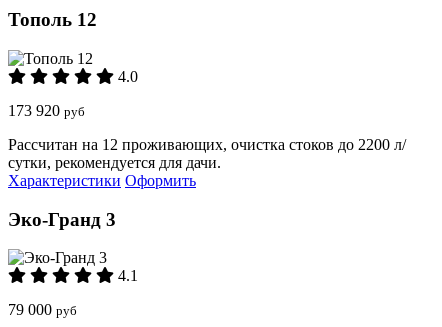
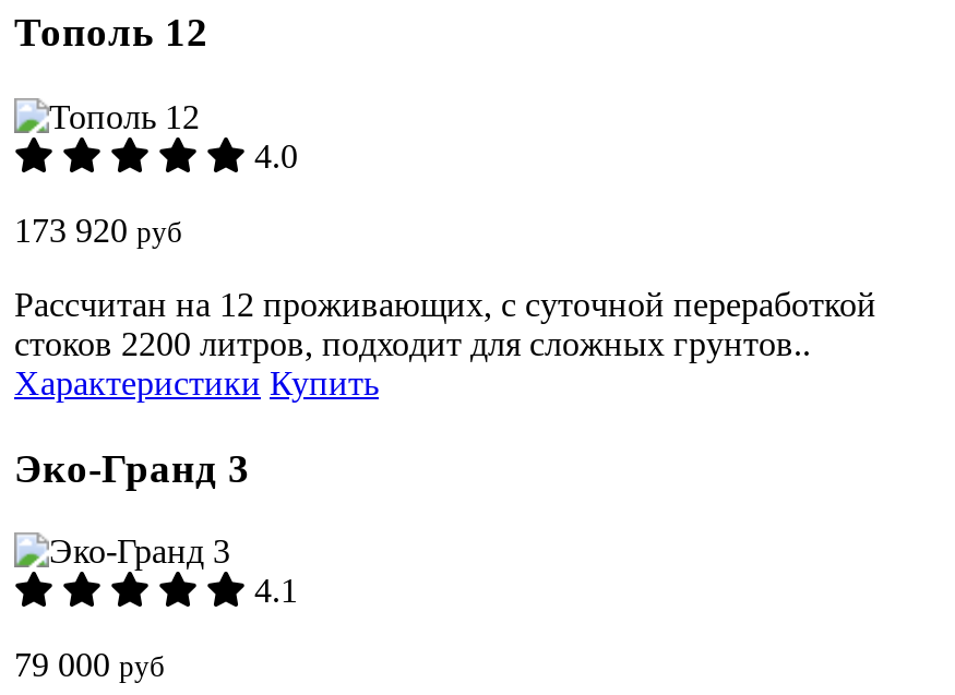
- Рассчитан на 12 проживающих, очистка стоков до 2200 л/
- сутки, рекомендуется для дачи.
- Характеристики Оформить
+ Рассчитан на 12 проживающих, с суточной переработкой
+ стоков 2200 литров, подходит для сложных грунтов..
+ Характеристики Купить
